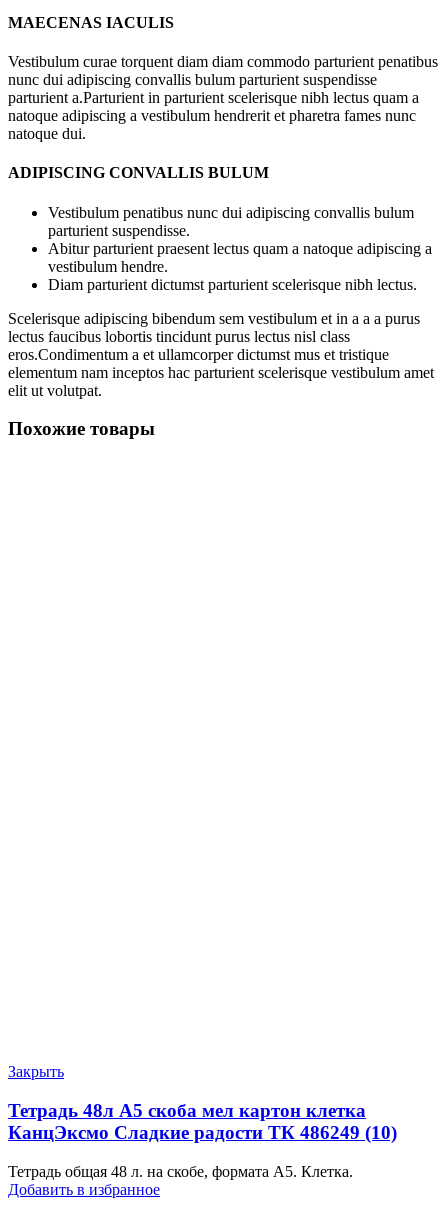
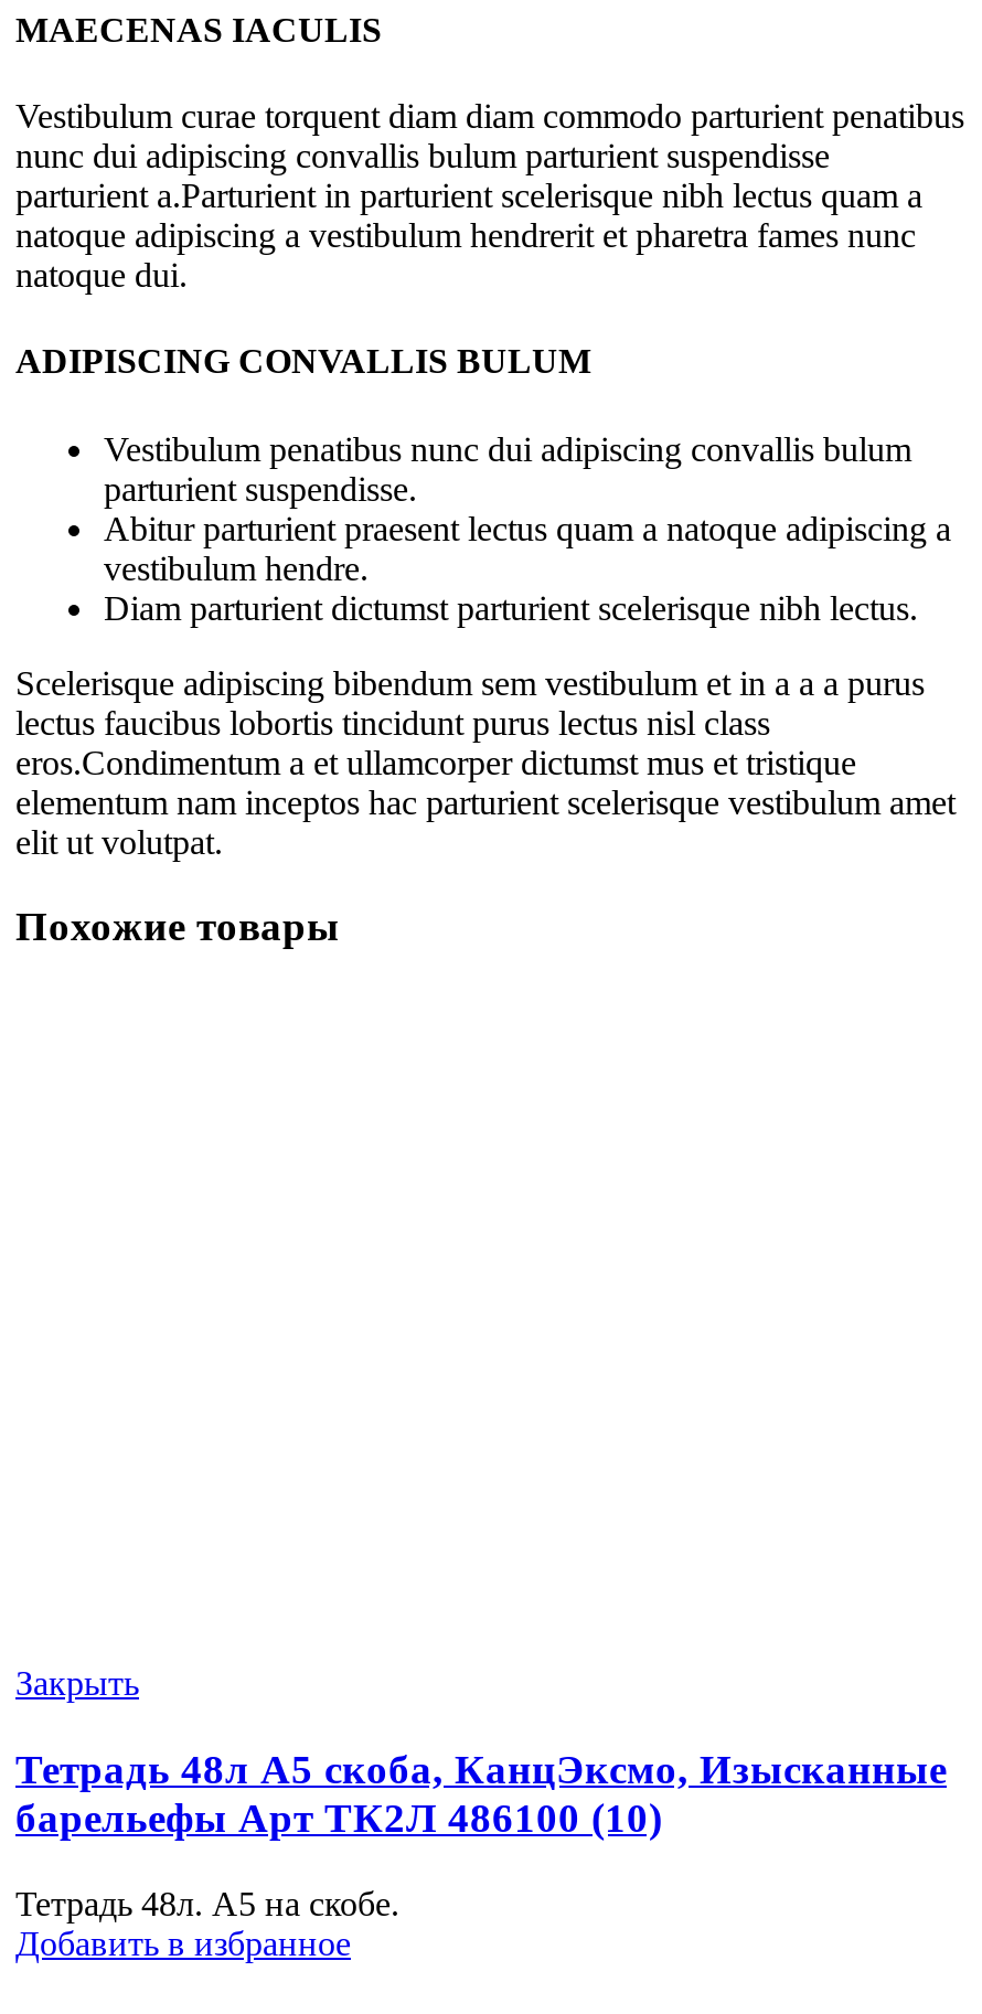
- Тетрадь 48л А5 скоба мел картон клетка
- КанцЭксмо Сладкие радости ТК 486249 (10)
+ Тетрадь 48л А5 скоба, КанцЭксмо, Изысканные
+ барельефы Арт ТК2Л 486100 (10)

- Тетрадь общая 48 л. на скобе, формата А5. Клетка.
+ Тетрадь 48л. А5 на скобе.
